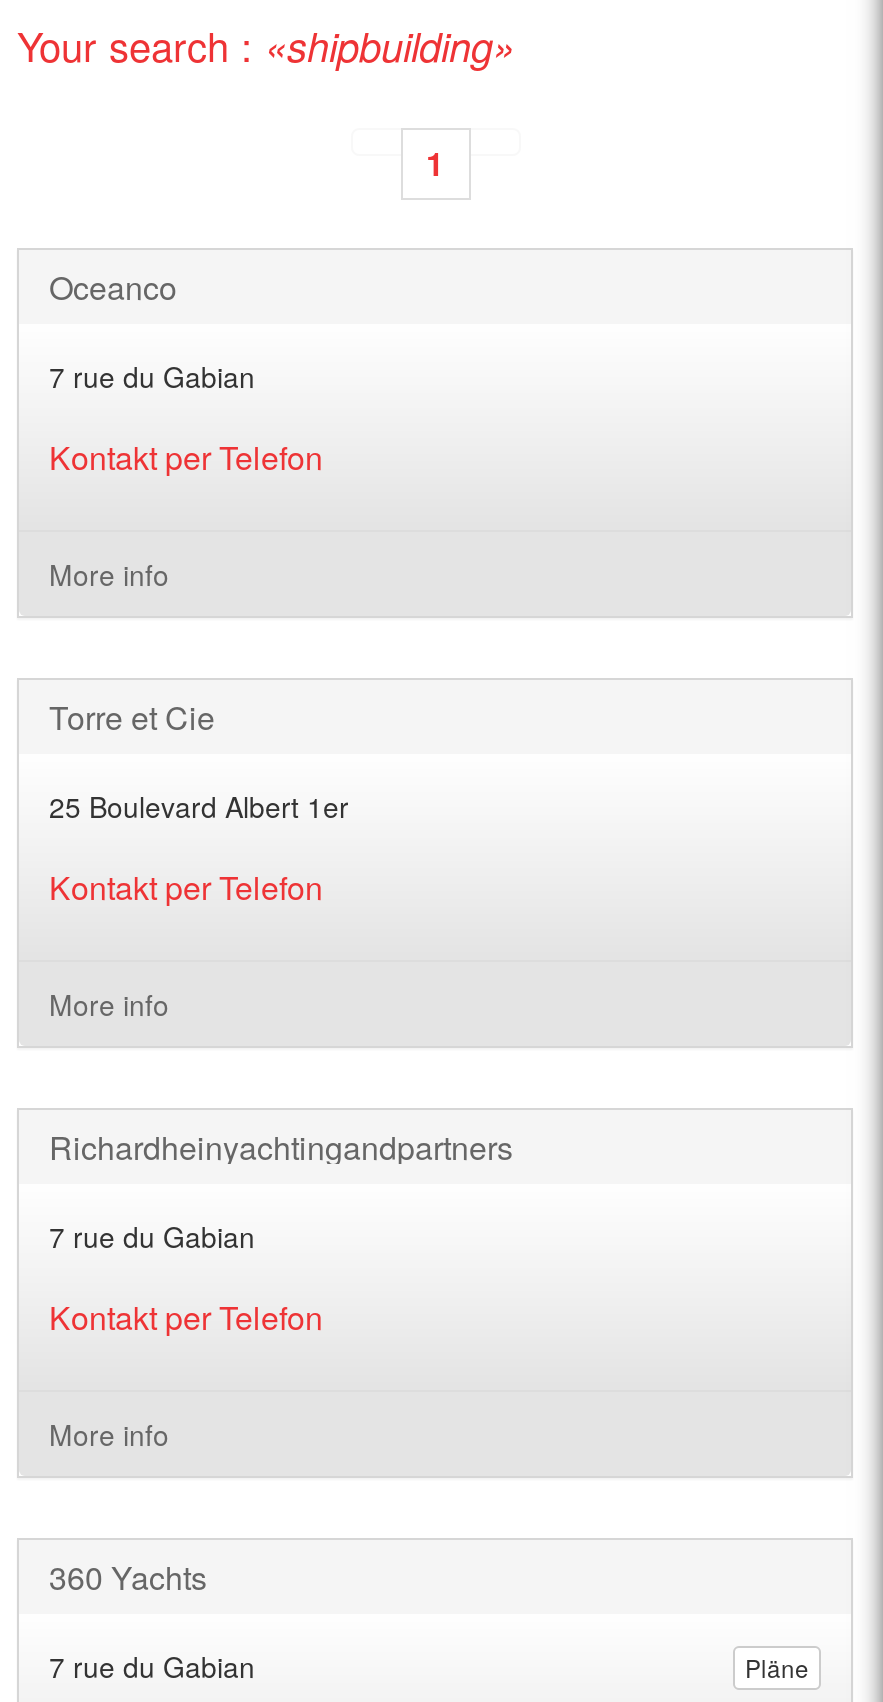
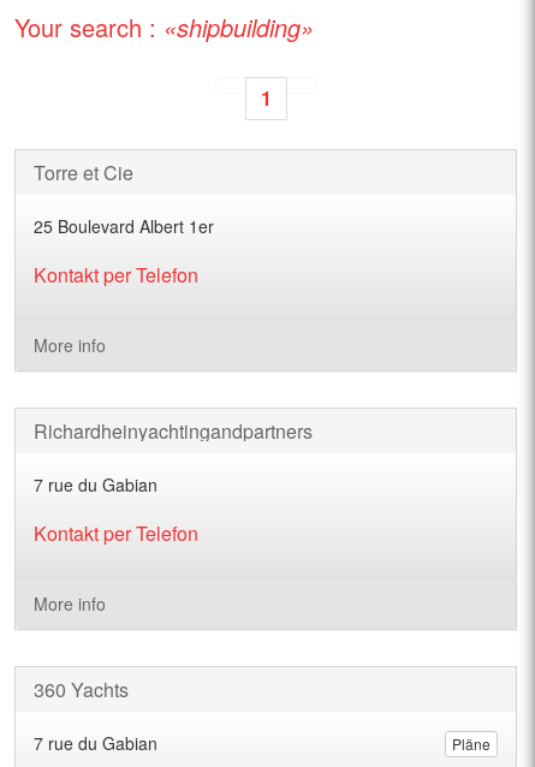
- Oceanco
- 7 rue du Gabian
- Kontakt per Telefon
- More info
